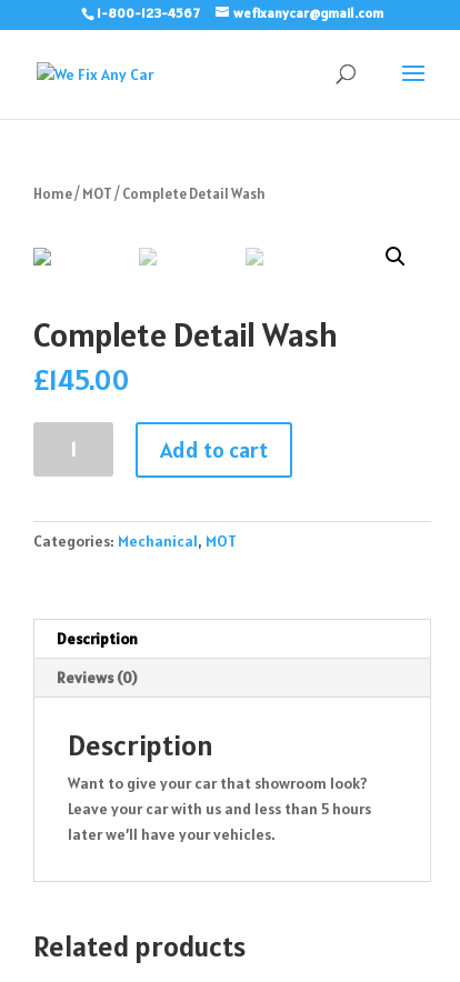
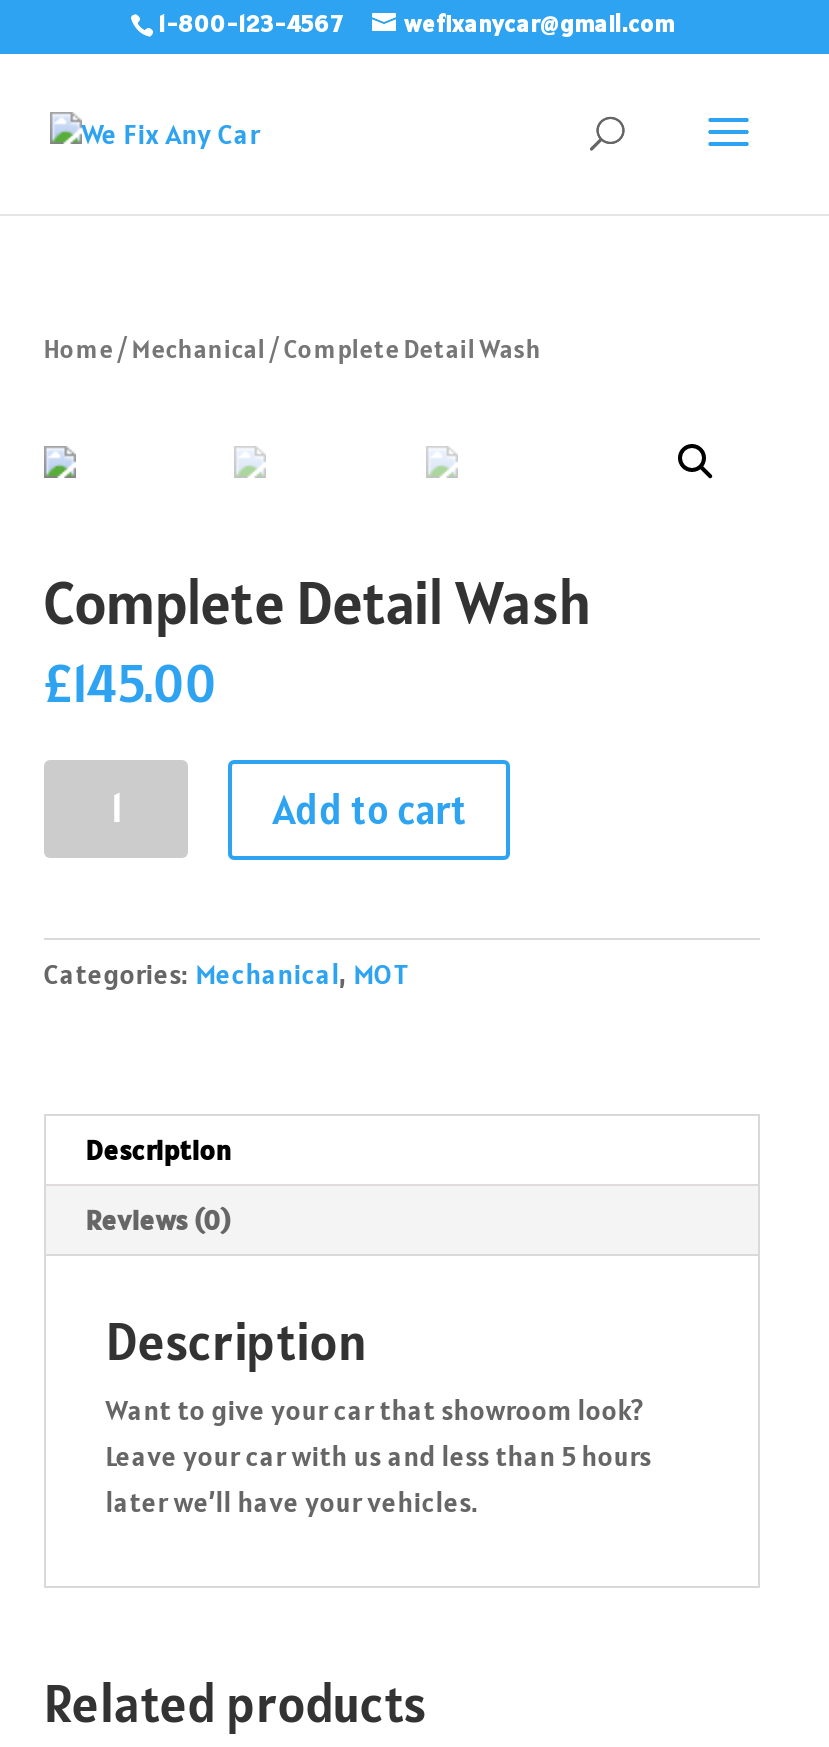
- Home / MOT / Complete Detail Wash
+ Home / Mechanical / Complete Detail Wash
